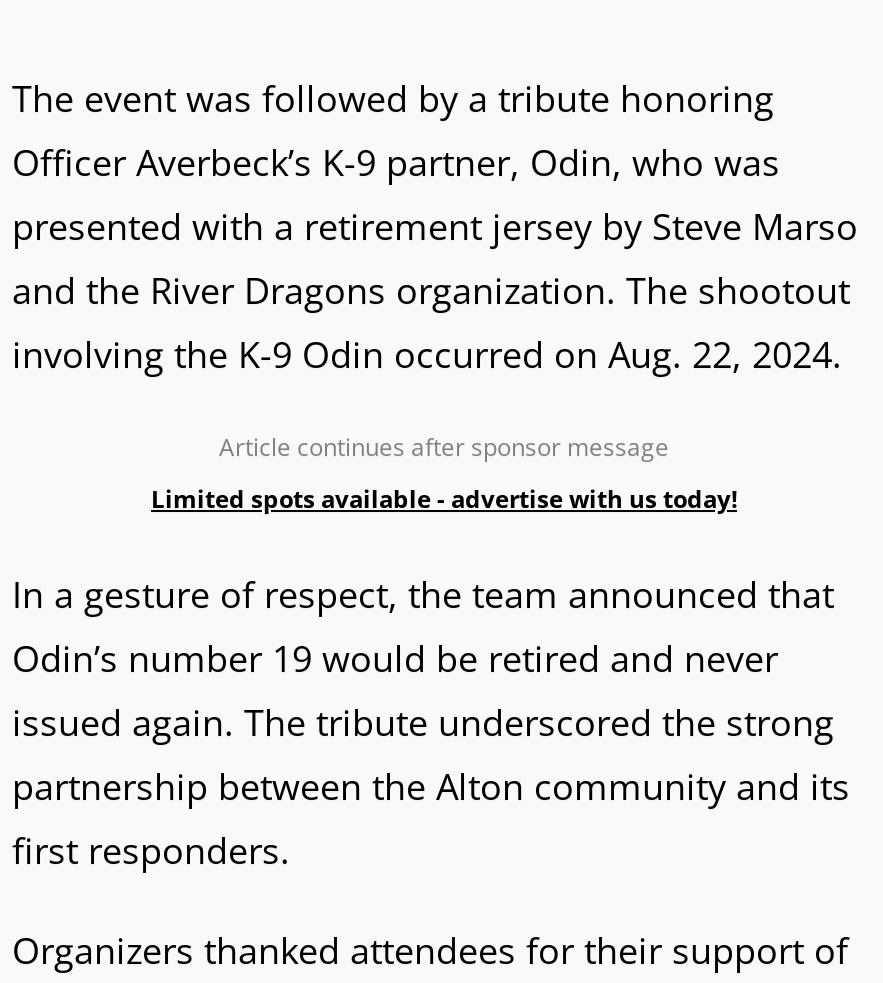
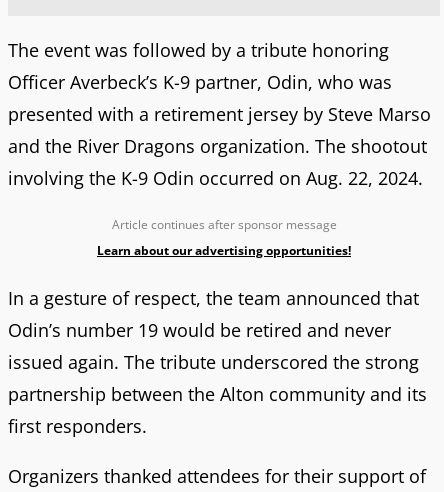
- Limited spots available - advertise with us today!
+ Learn about our advertising opportunities!
